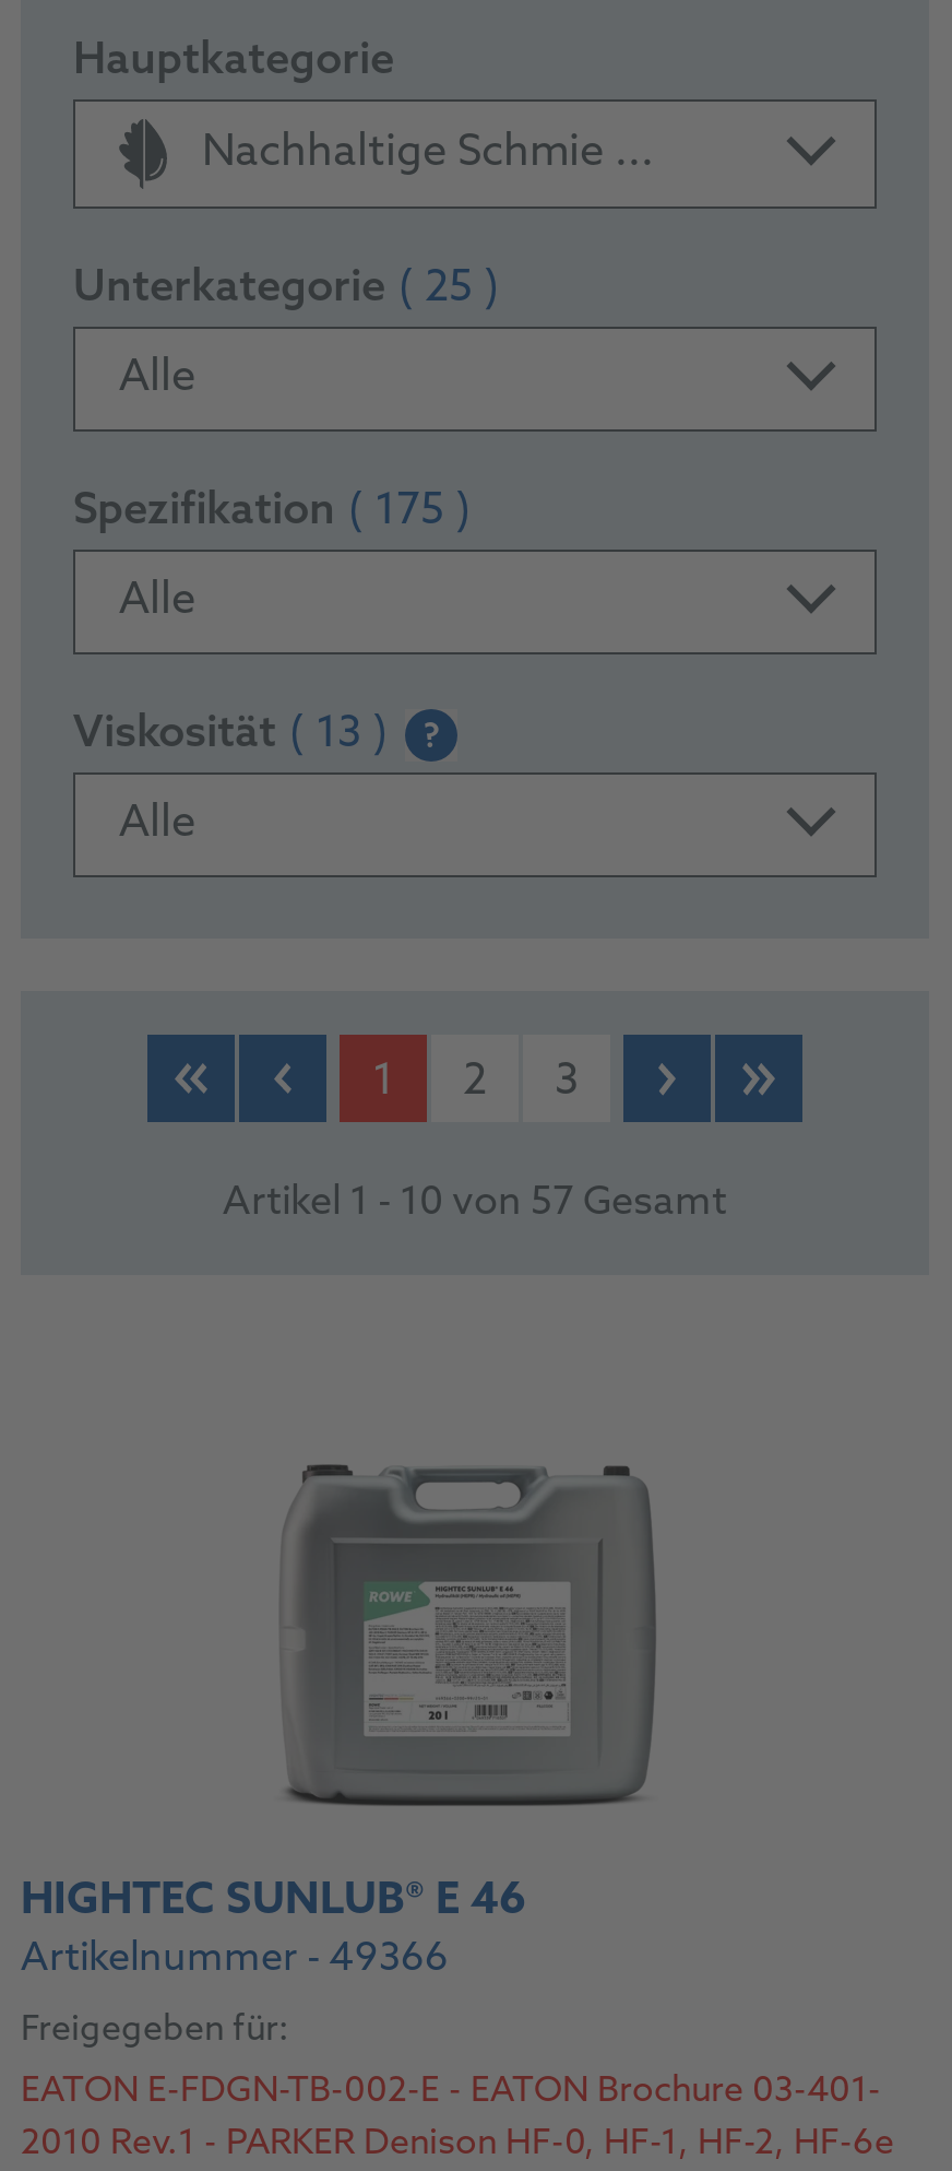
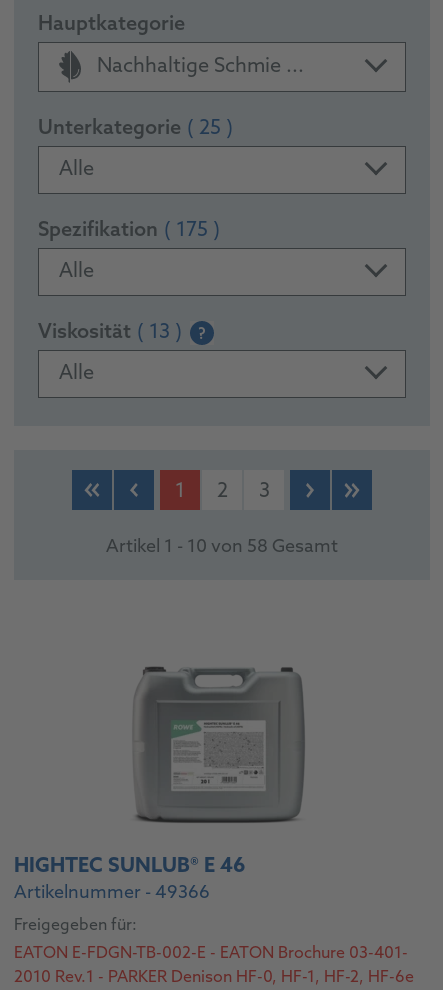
- Artikel 1 - 10 von 57 Gesamt
+ Artikel 1 - 10 von 58 Gesamt
